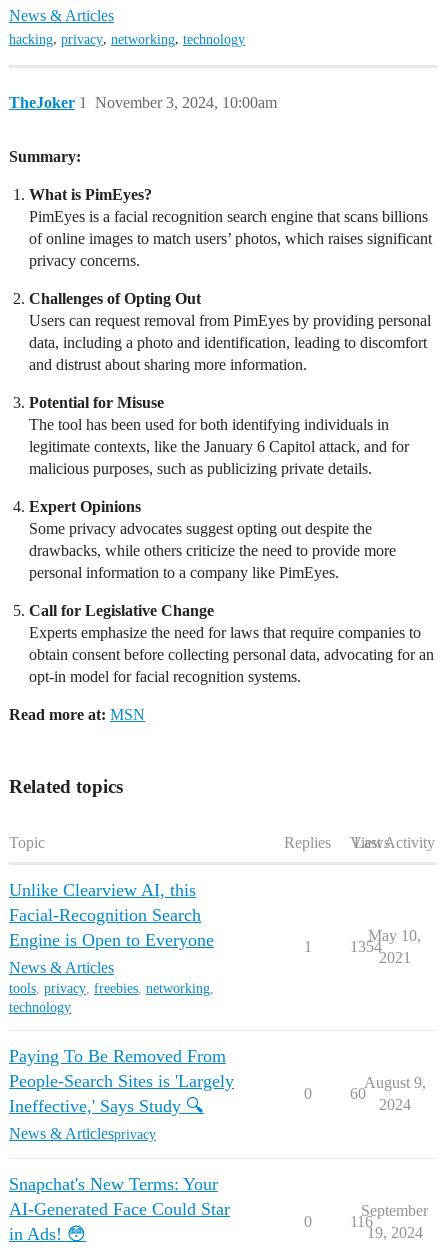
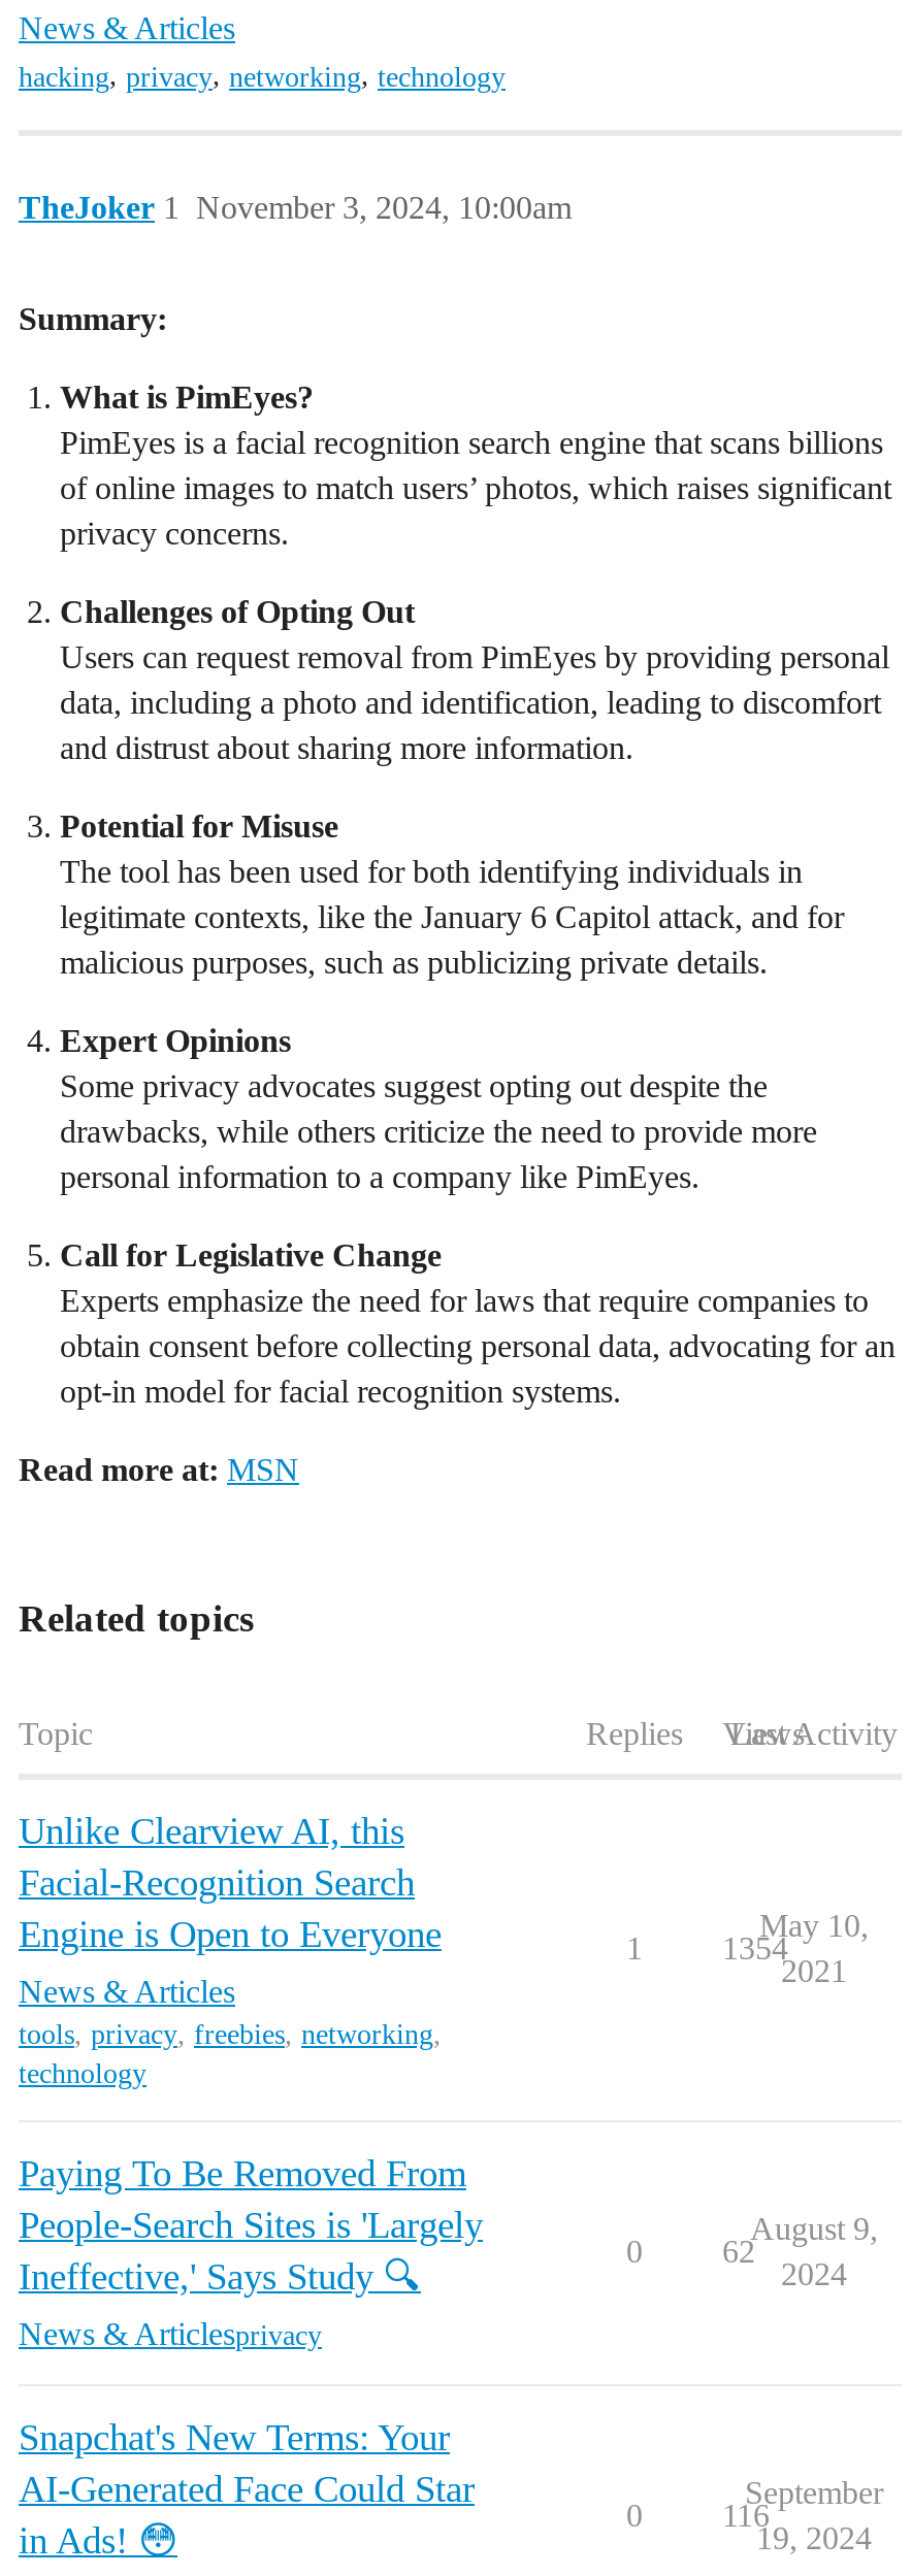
- 60
+ 62
